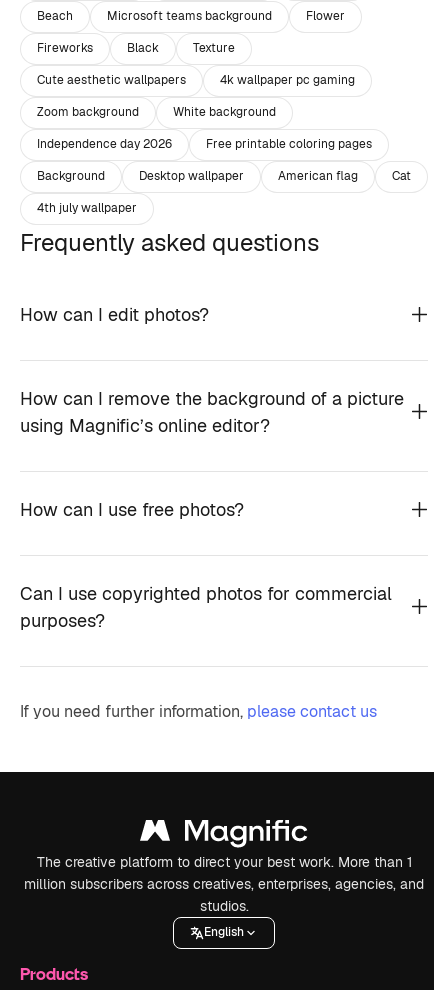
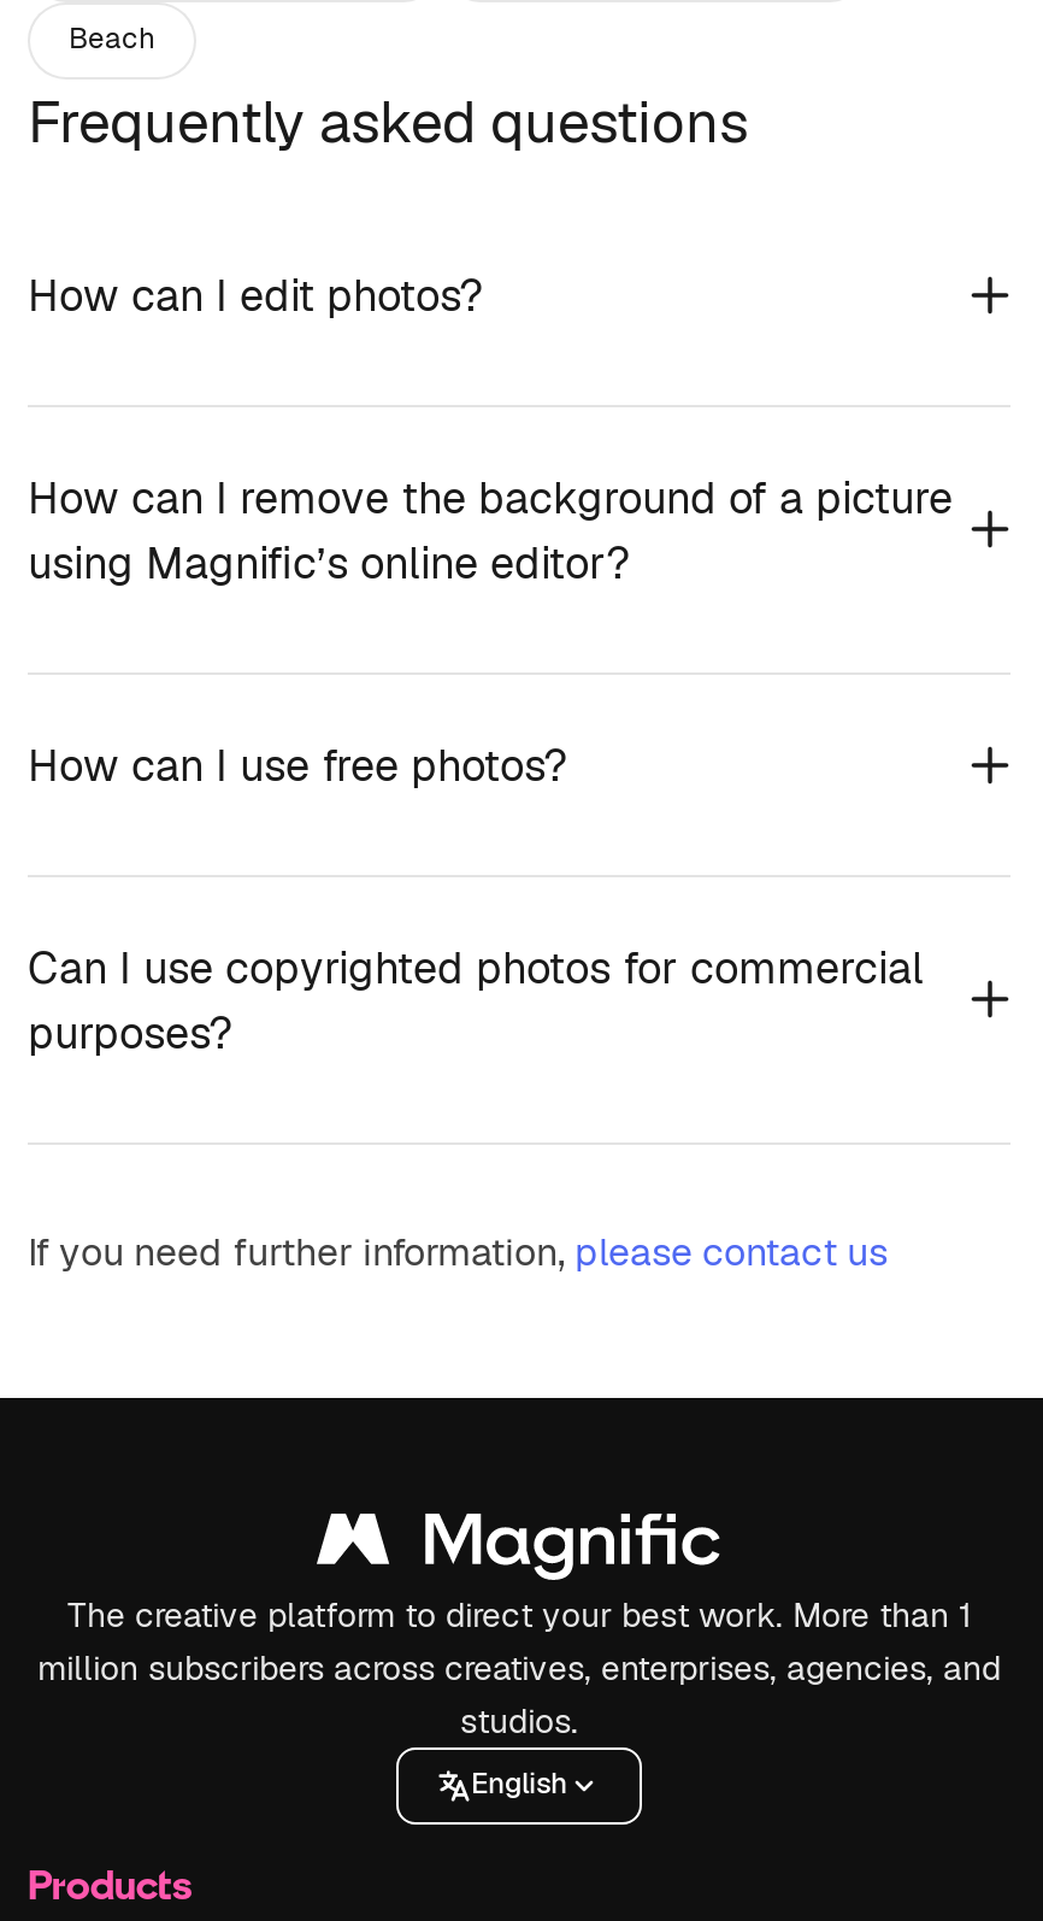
- Microsoft teams background
- Flower
- Fireworks
- Black
- Texture
- Cute aesthetic wallpapers
- 4k wallpaper pc gaming
- Zoom background
- White background
- Independence day 2026
- Free printable coloring pages
- Background
- Desktop wallpaper
- American flag
- Cat
- 4th july wallpaper
